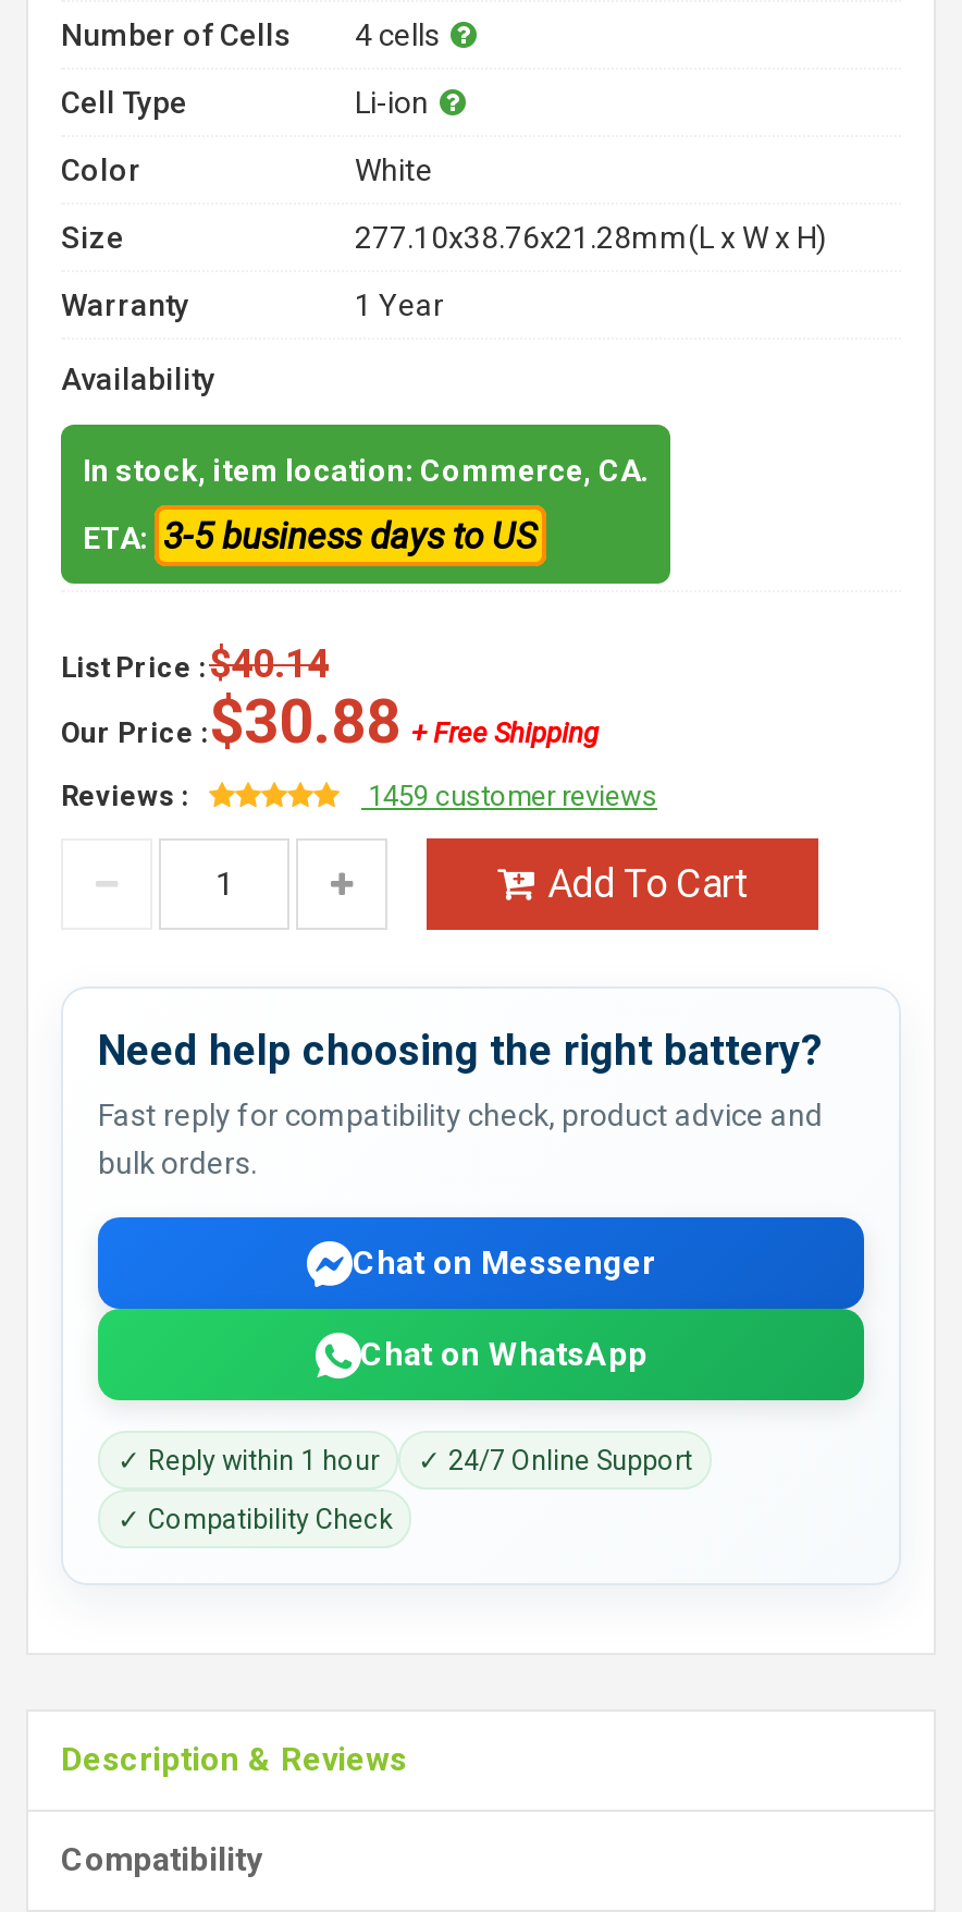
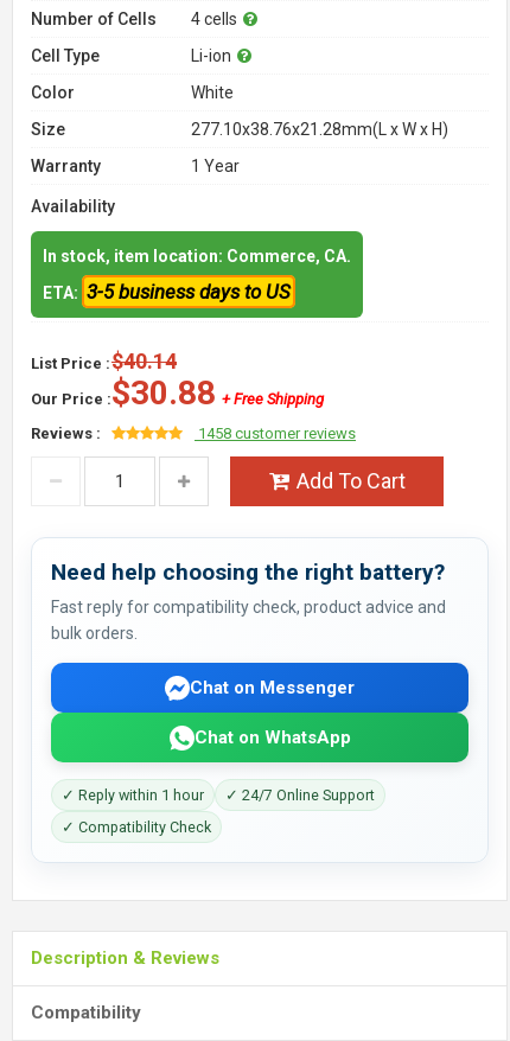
- 1459 customer reviews
+ 1458 customer reviews
